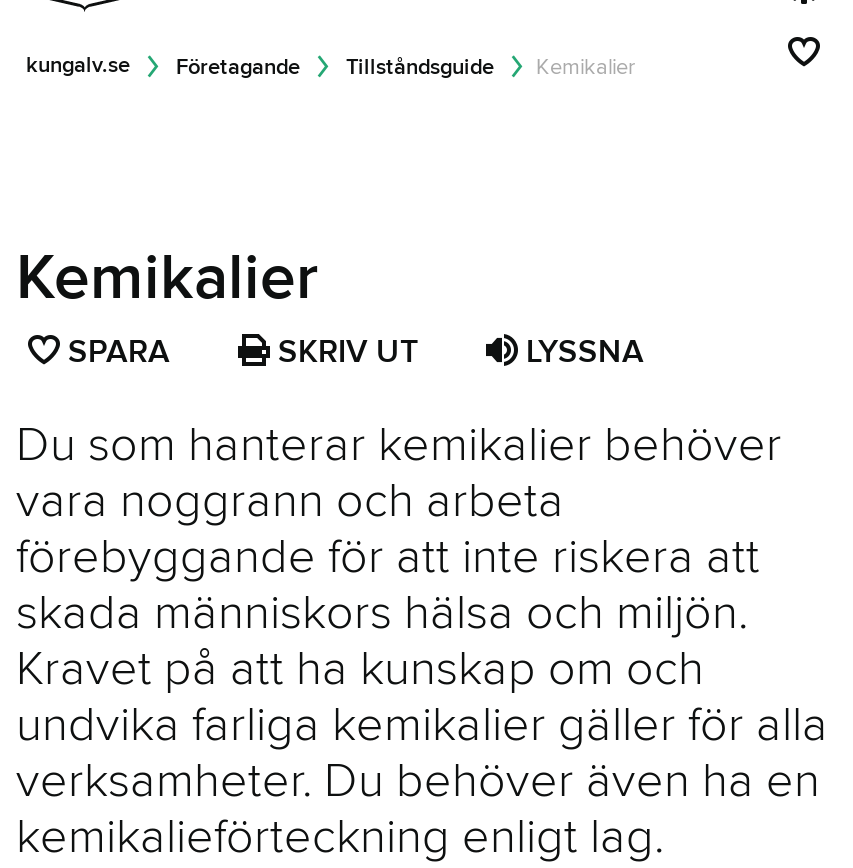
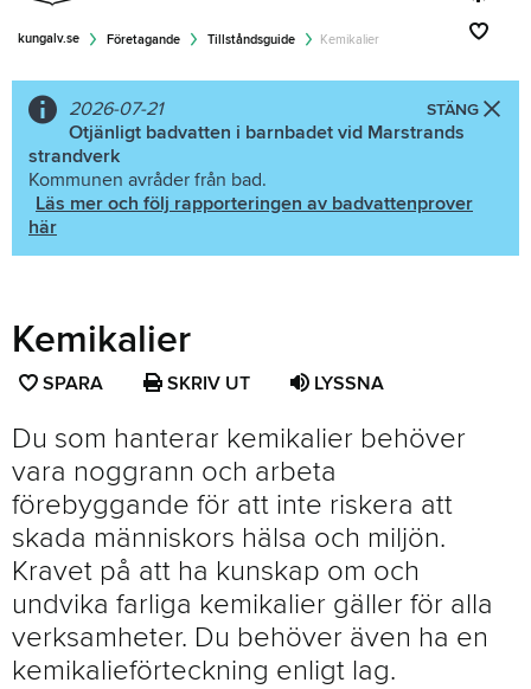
+ [image]
+ STÄNG
+ 2026-07-21
+ Otjänligt badvatten i barnbadet vid Marstrands
+ strandverk
+ Kommunen avråder från bad.
+ Läs mer och följ rapporteringen av badvattenprover
+ här
